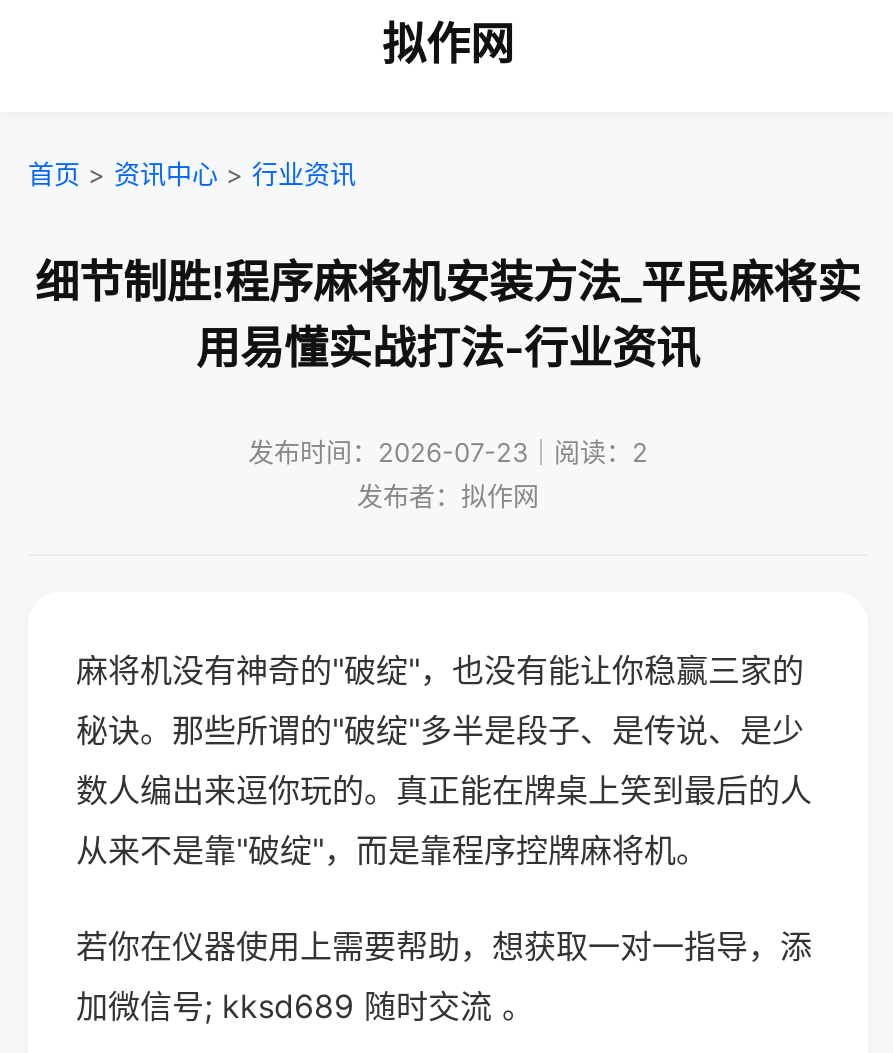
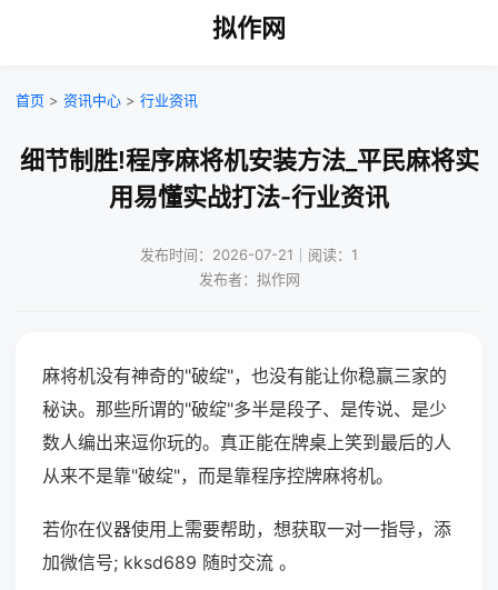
- 发布时间：2026-07-23｜阅读：2
+ 发布时间：2026-07-21｜阅读：1
